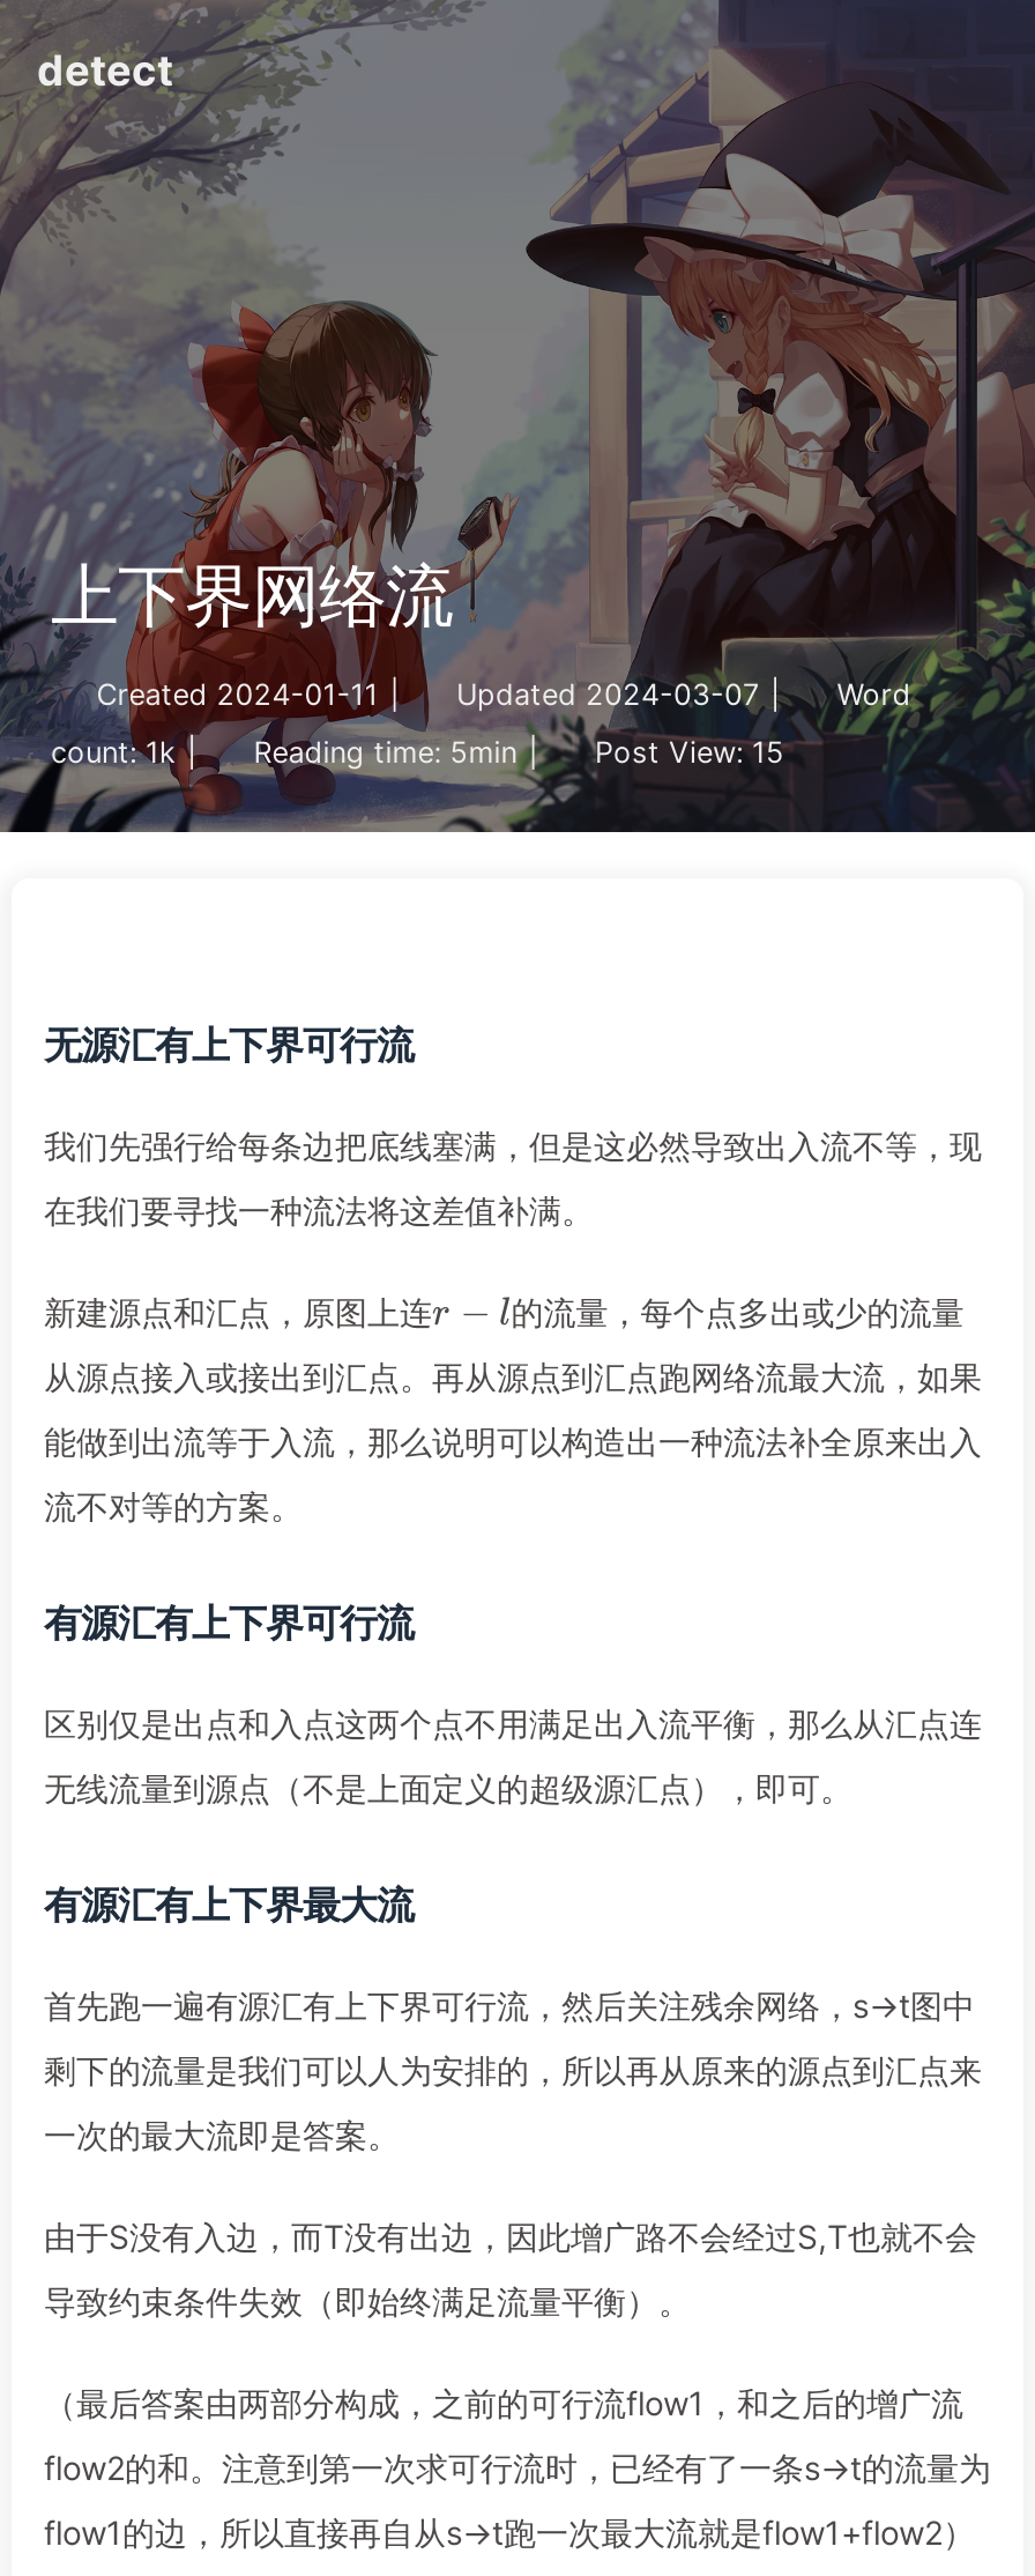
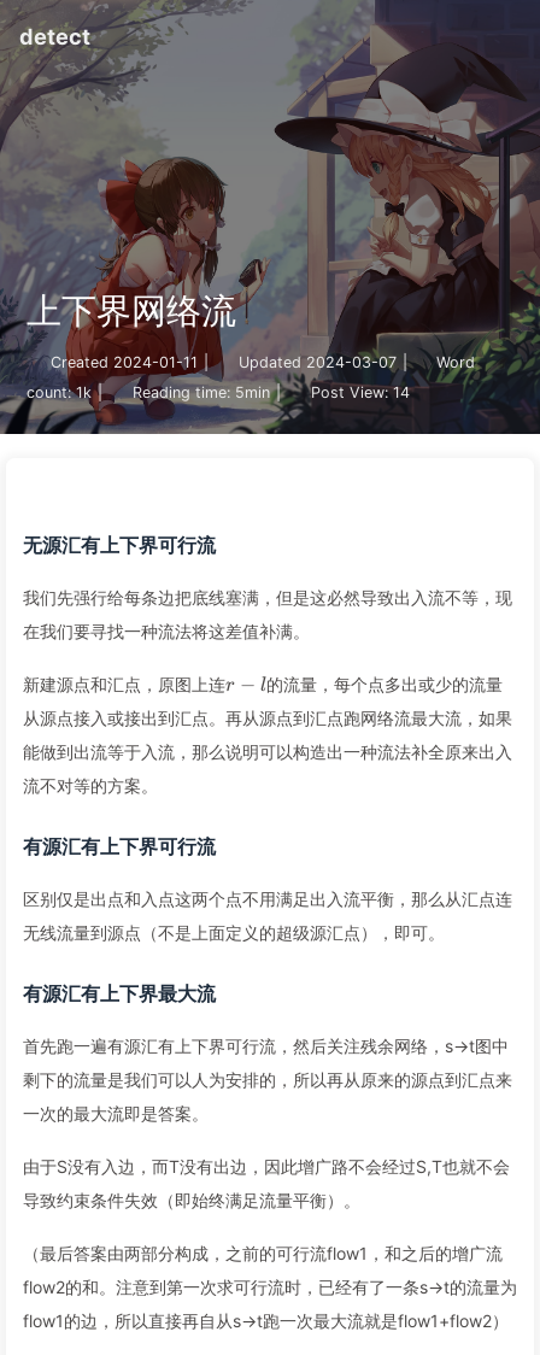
- Post View: 15
+ Post View: 14
